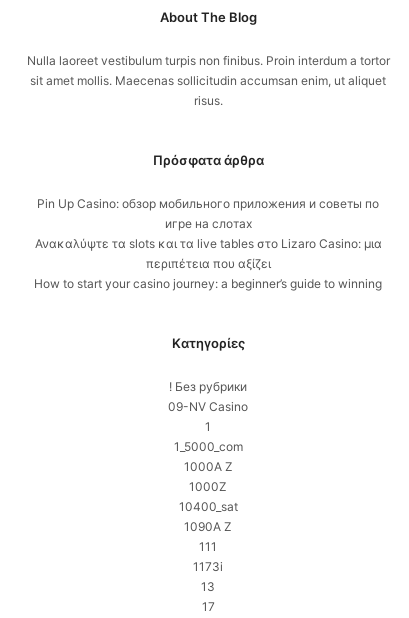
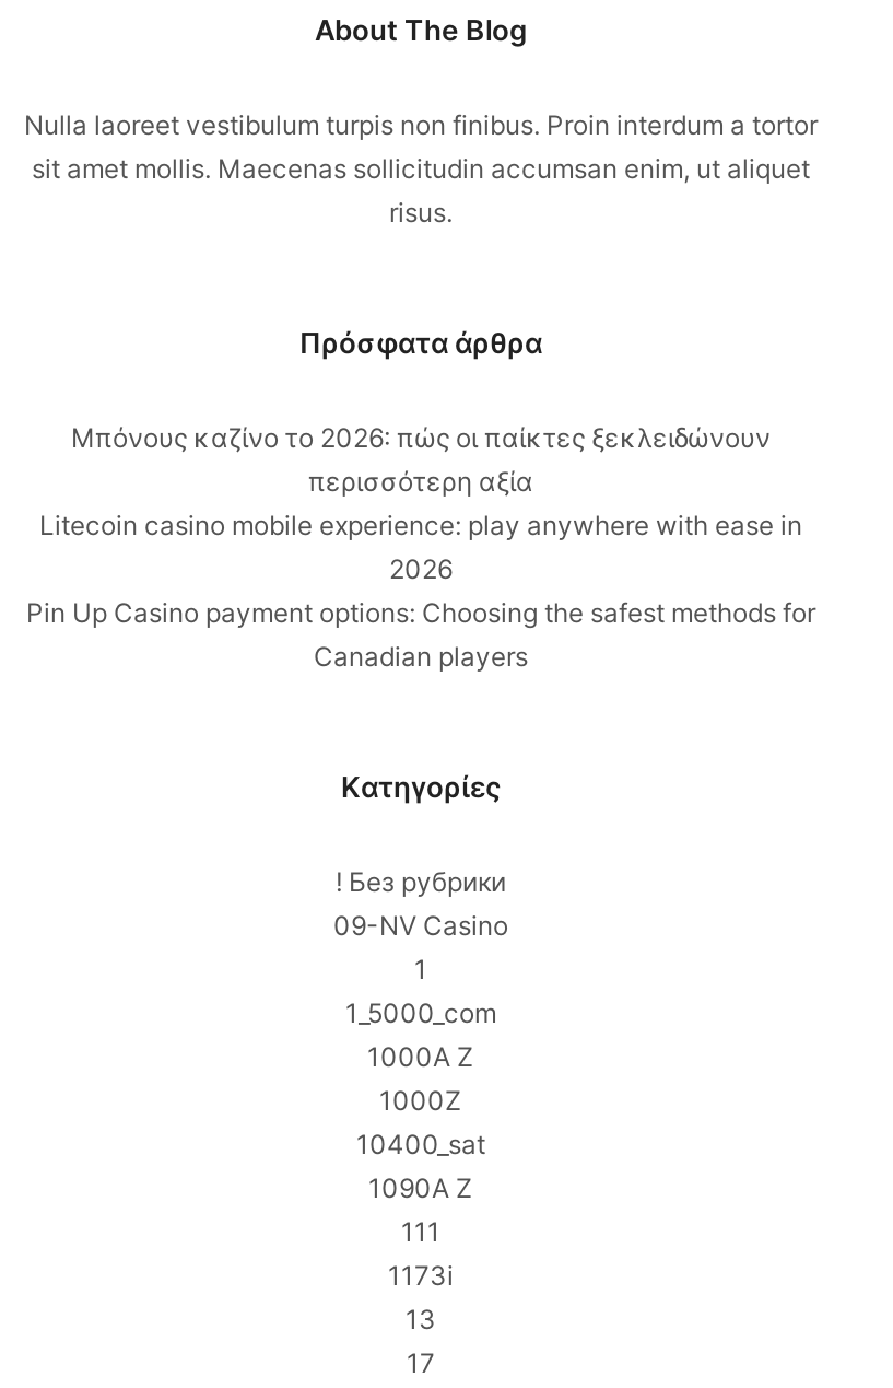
- Pin Up Casino: обзор мобильного приложения и советы по
- игре на слотах
- Ανακαλύψτε τα slots και τα live tables στο Lizaro Casino: μια
- περιπέτεια που αξίζει
- How to start your casino journey: a beginner’s guide to winning
+ Μπόνους καζίνο το 2026: πώς οι παίκτες ξεκλειδώνουν
+ περισσότερη αξία
+ Litecoin casino mobile experience: play anywhere with ease in
+ 2026
+ Pin Up Casino payment options: Choosing the safest methods for
+ Canadian players
